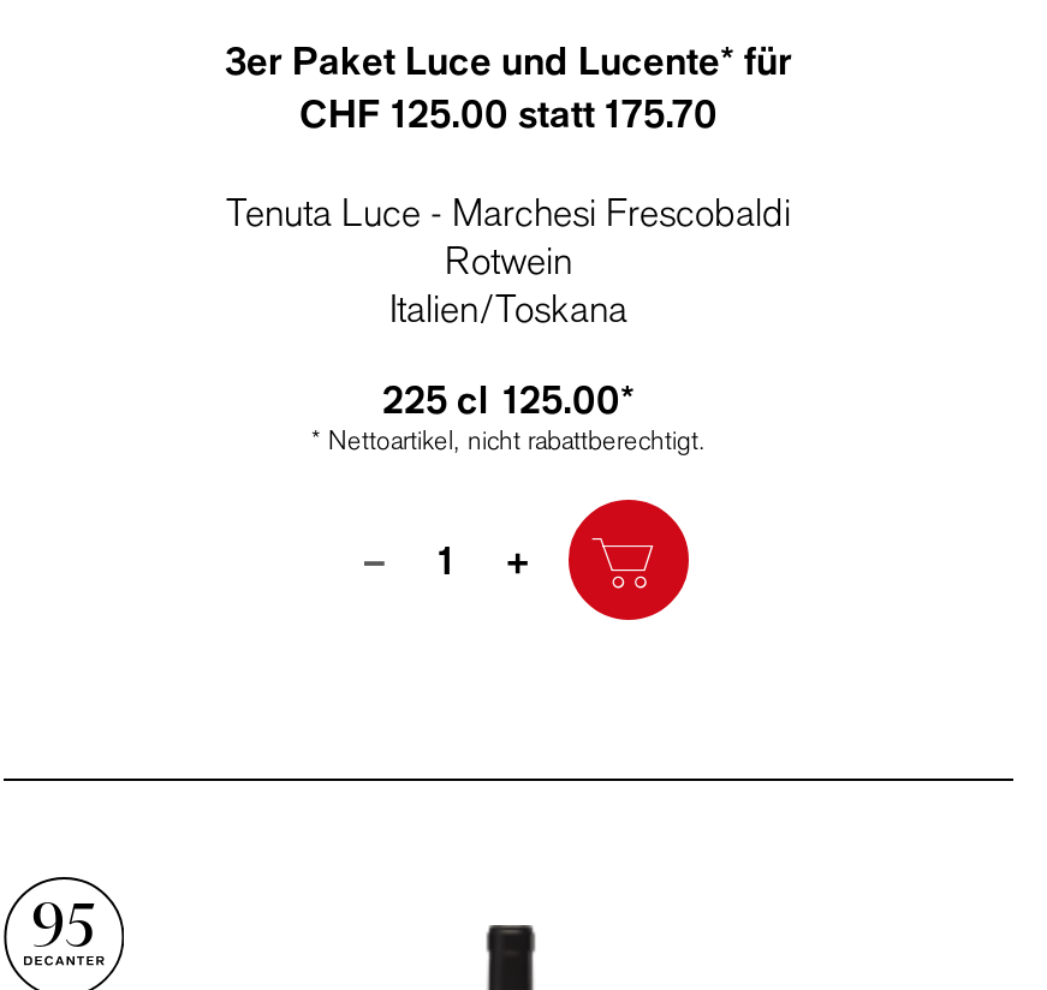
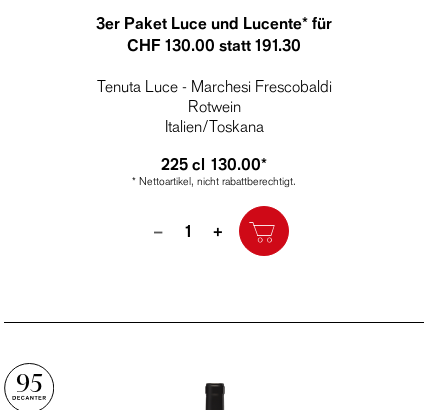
- CHF 125.00 statt 175.70
+ CHF 130.00 statt 191.30

- 225 cl 125.00*
+ 225 cl 130.00*
